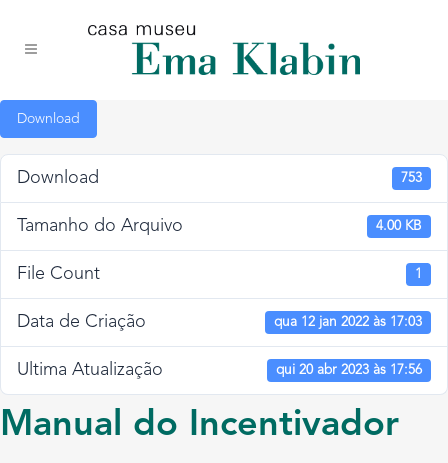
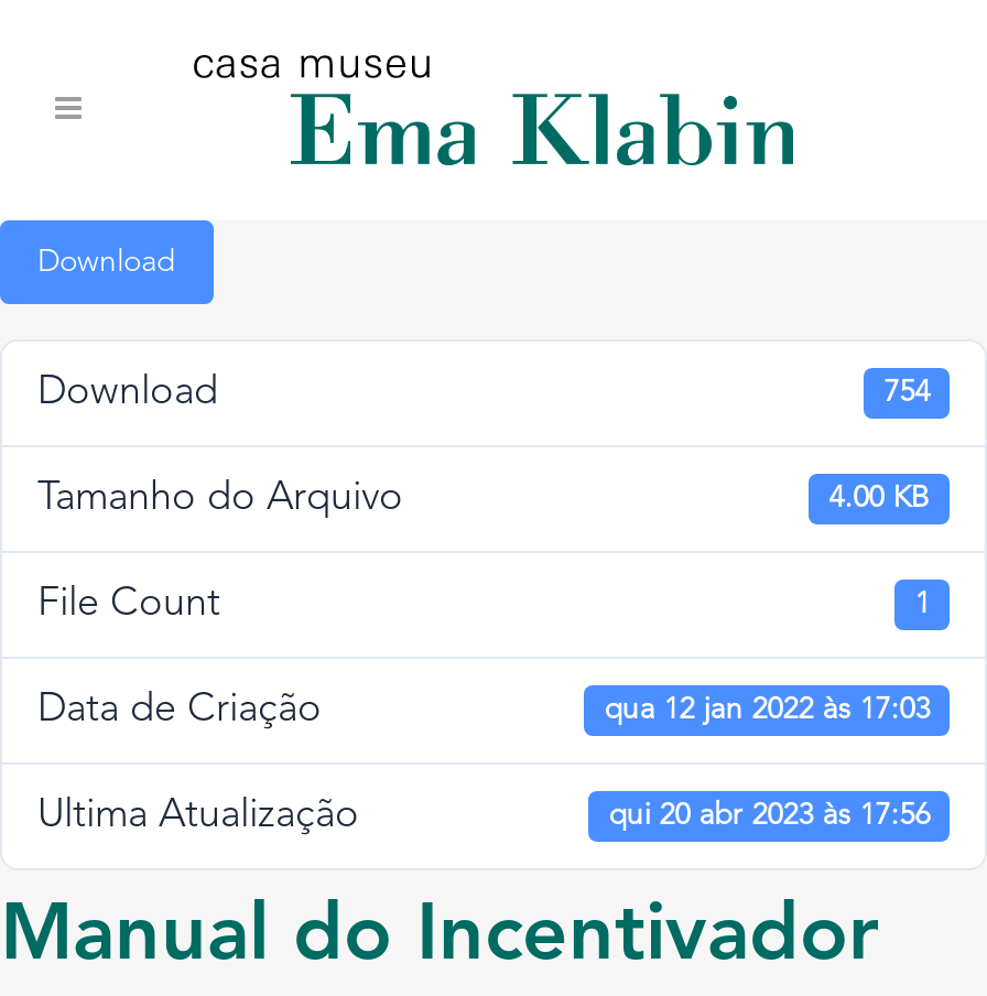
- 753
+ 754
